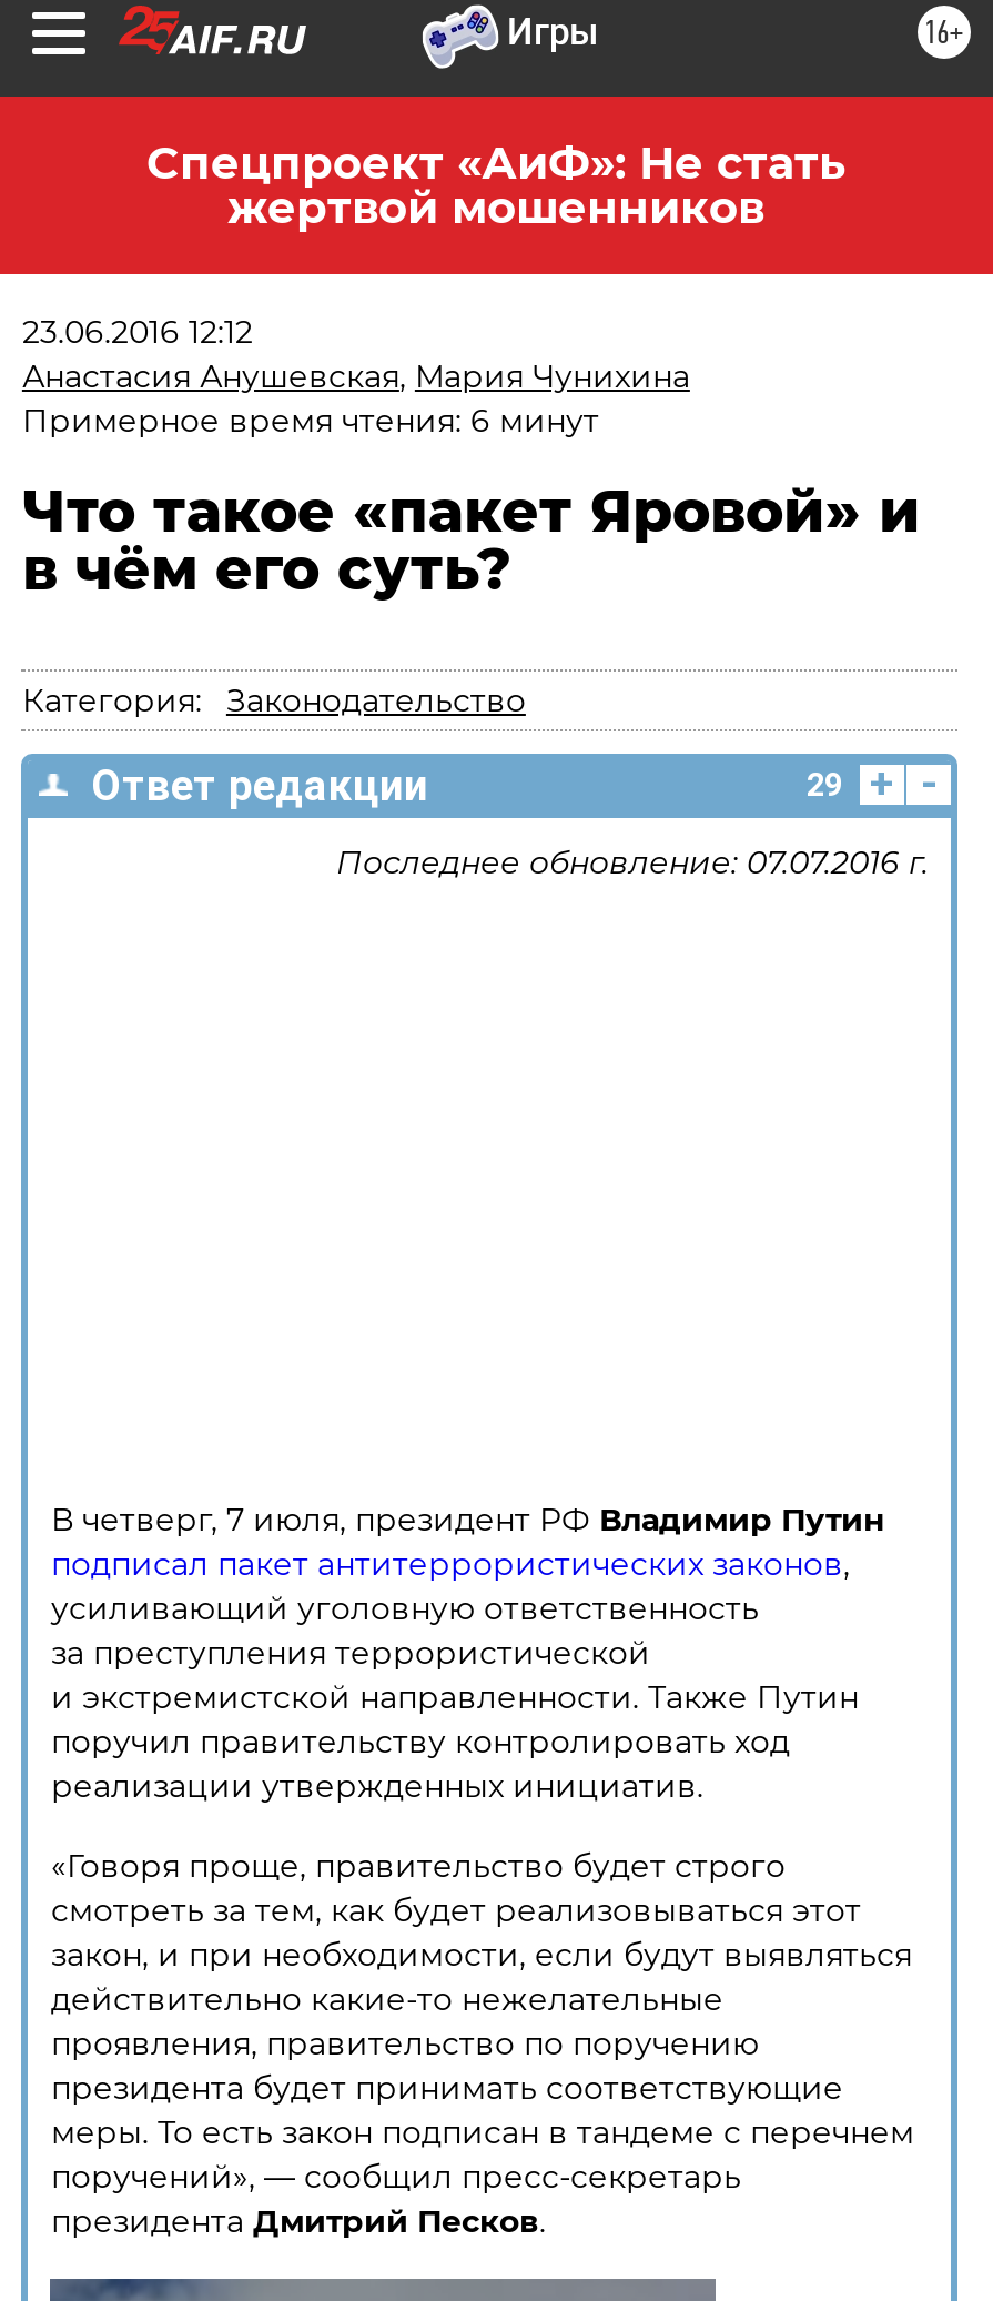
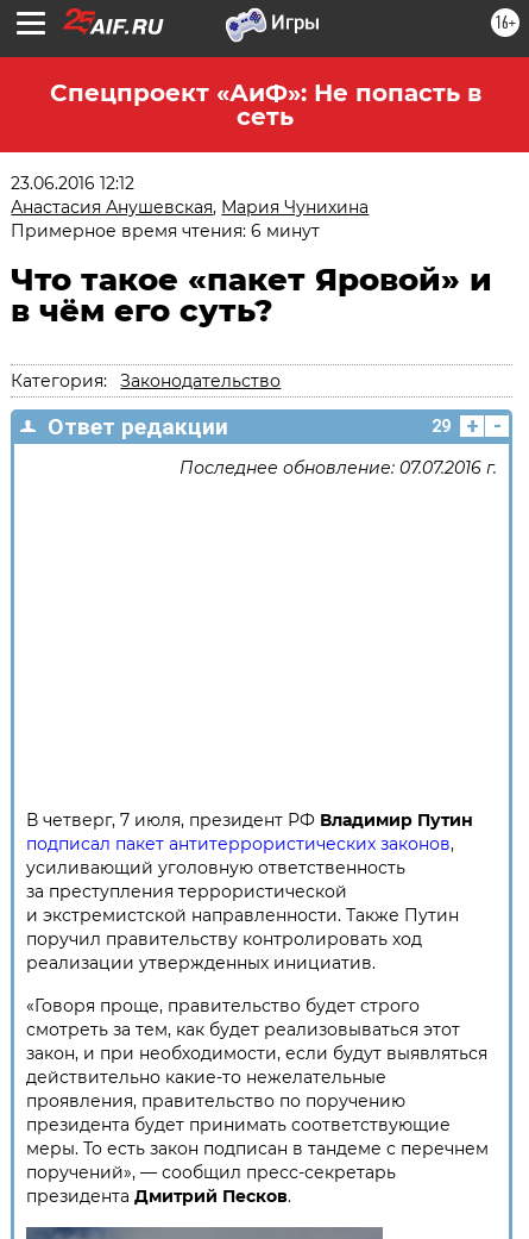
- Спецпроект «АиФ»: Не стать
- жертвой мошенников
+ Спецпроект «АиФ»: Не попасть в
+ сеть
